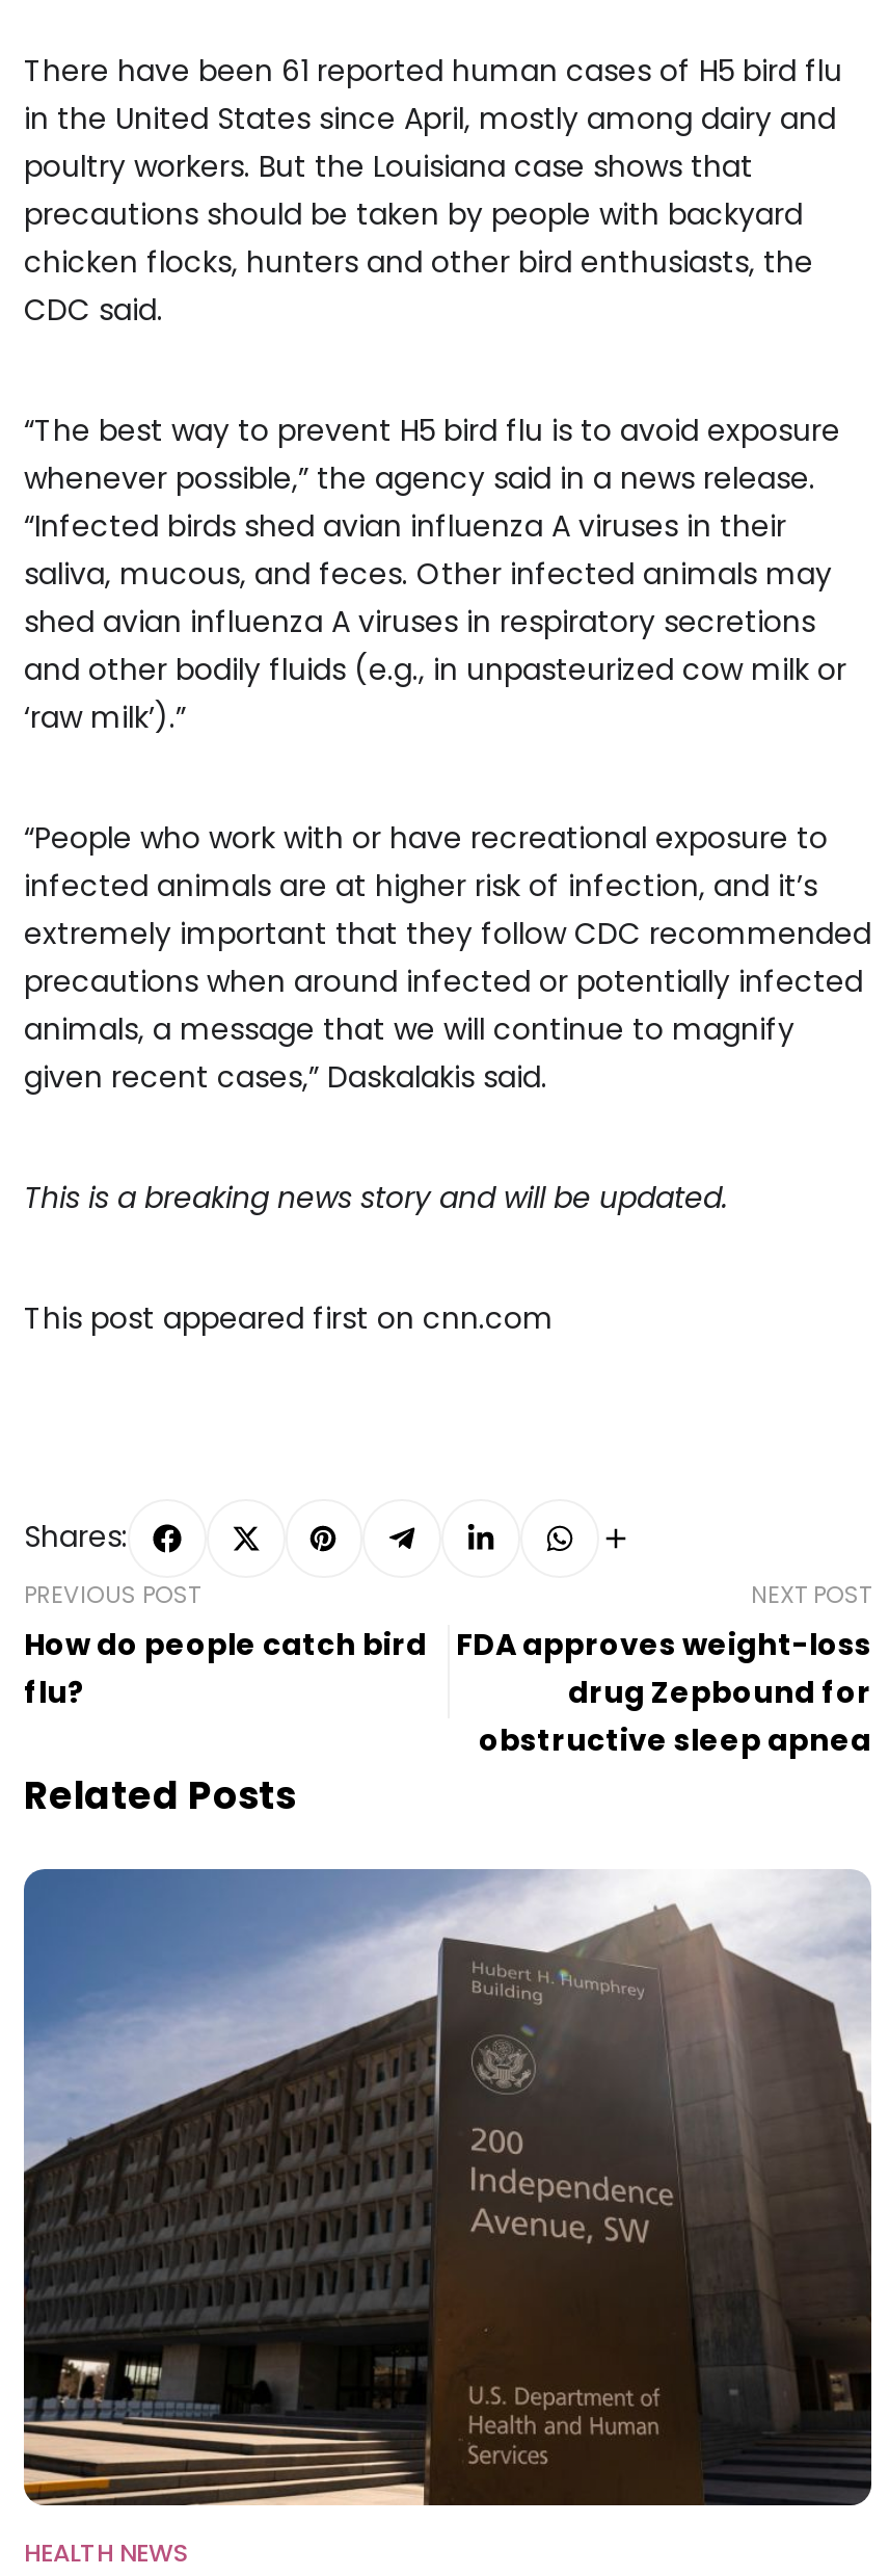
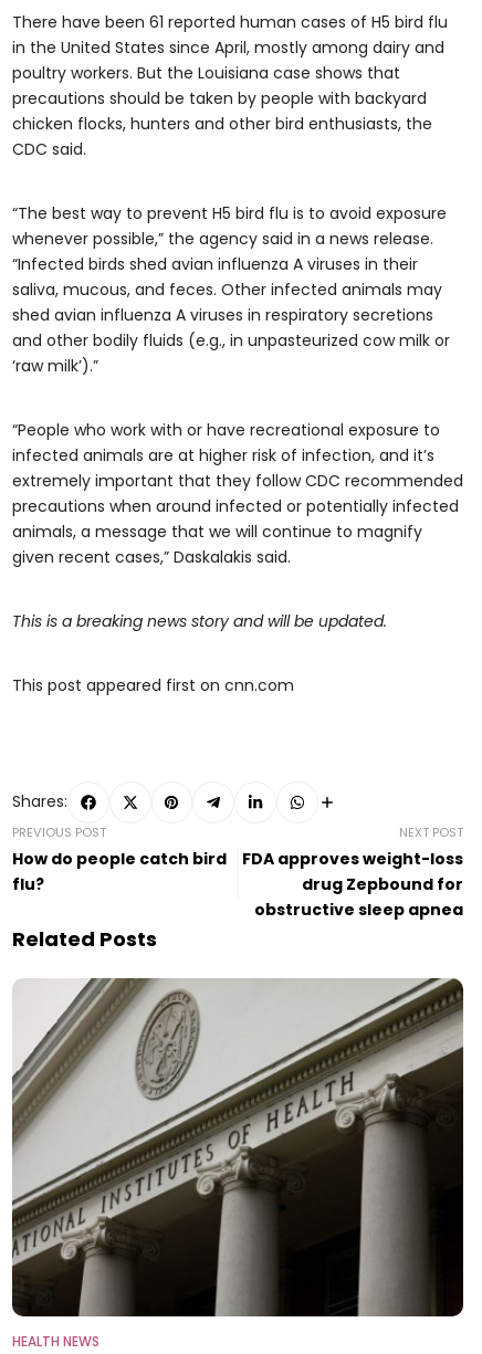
- [image]
+ [image]
